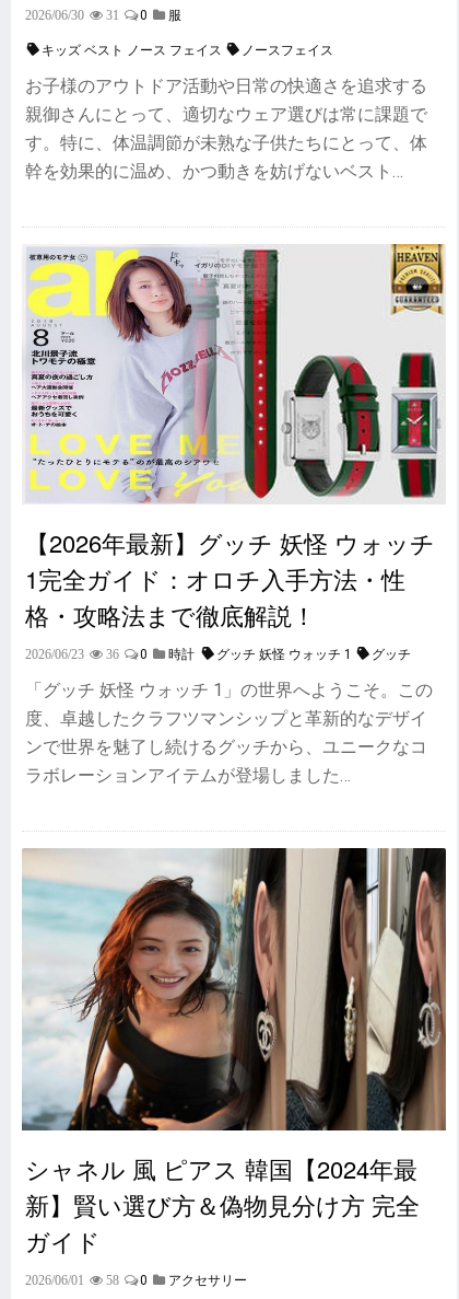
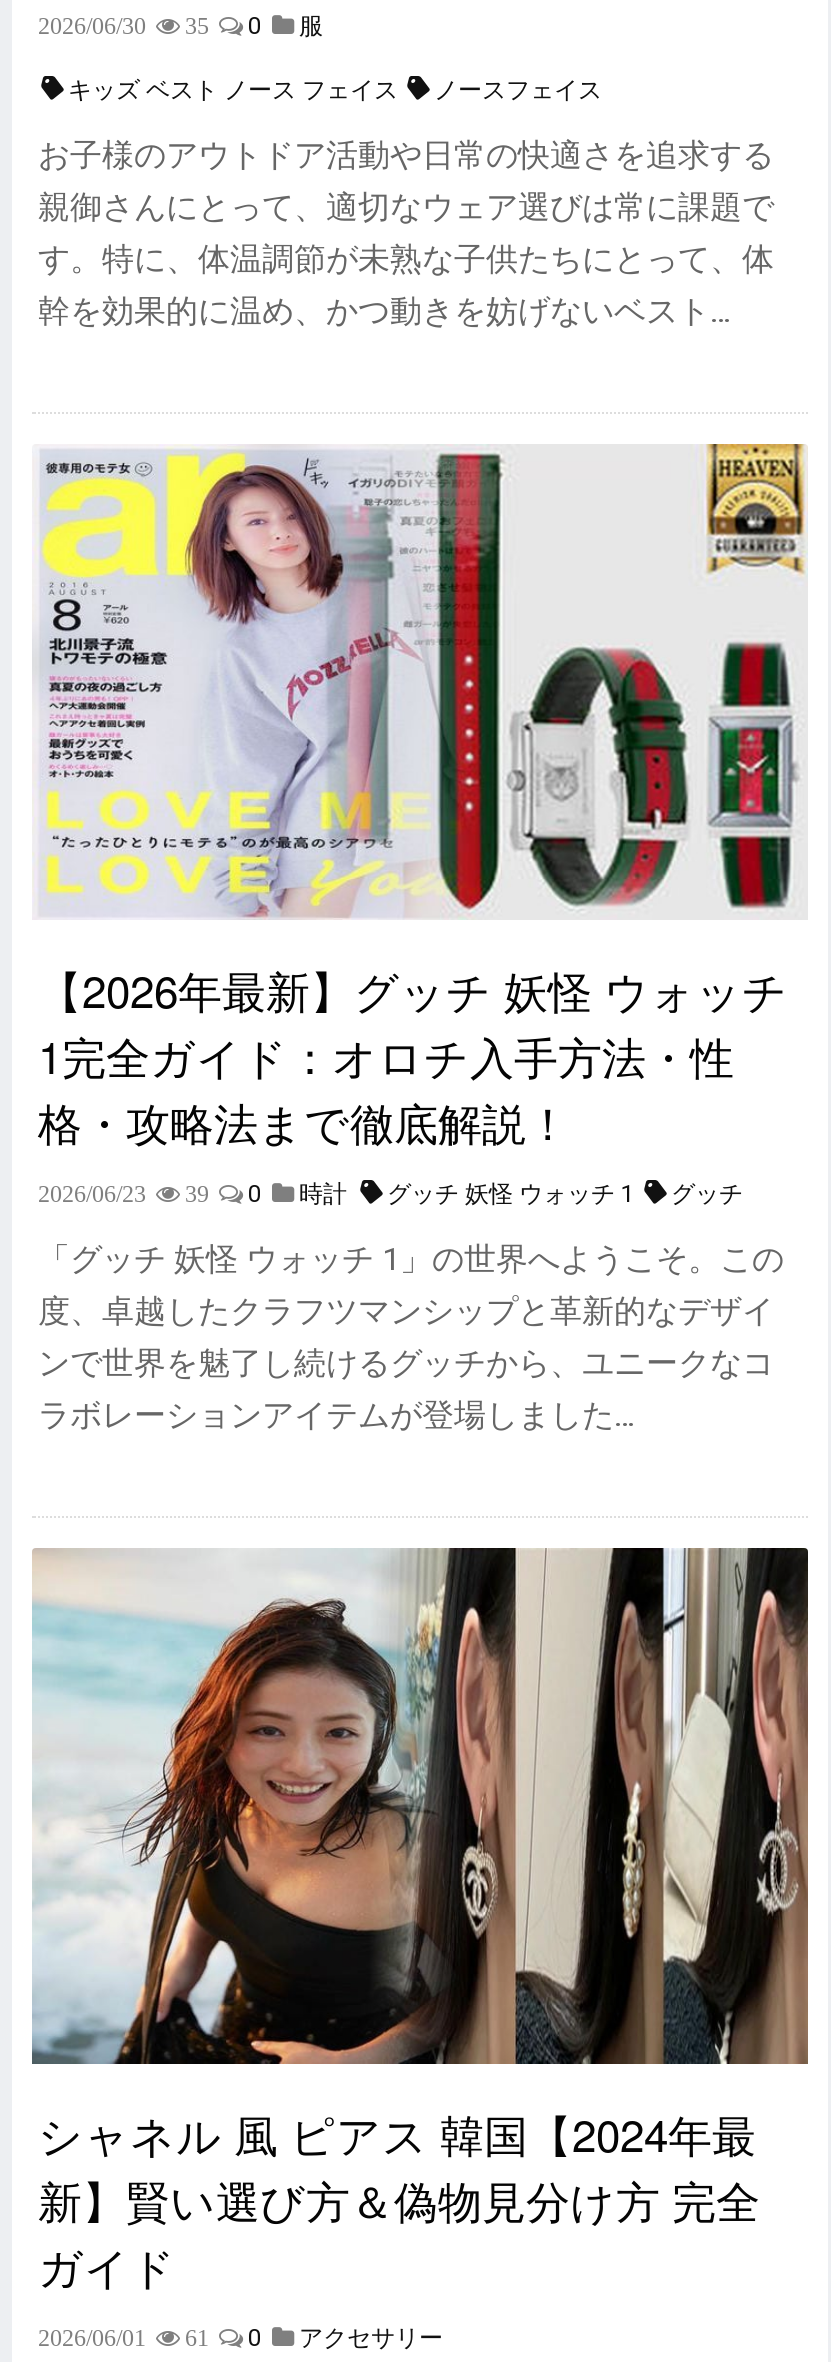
- 2026/06/30 31 0 服
+ 2026/06/30 35 0 服

- 2026/06/23 36 0 時計 グッチ 妖怪 ウォッチ 1 グッチ
+ 2026/06/23 39 0 時計 グッチ 妖怪 ウォッチ 1 グッチ

- 2026/06/01 58 0 アクセサリー
+ 2026/06/01 61 0 アクセサリー
